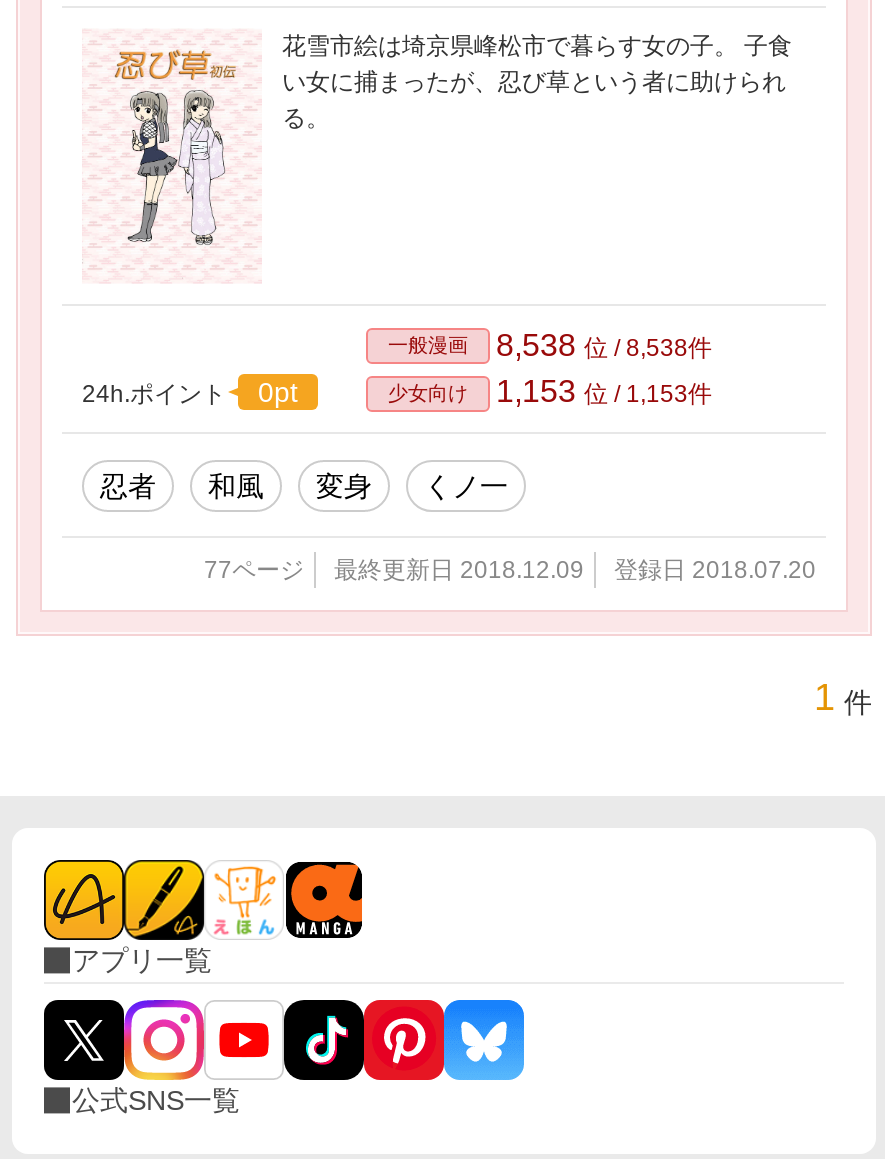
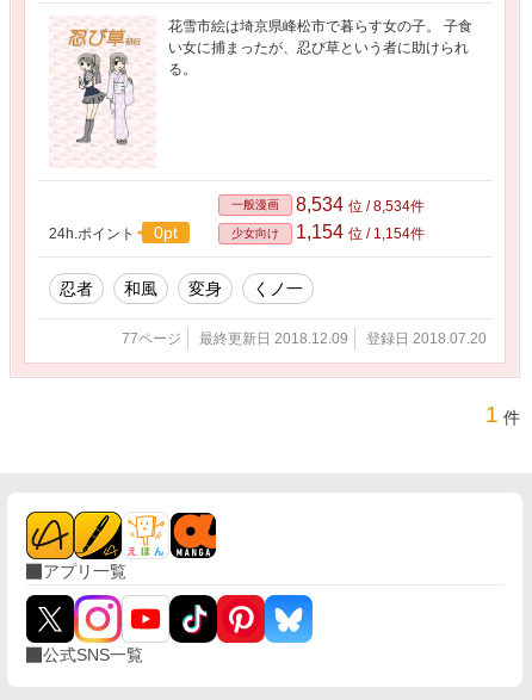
- 一般漫画 8,538位 / 8,538件
+ 一般漫画 8,534位 / 8,534件

- 少女向け 1,153位 / 1,153件
+ 少女向け 1,154位 / 1,154件
